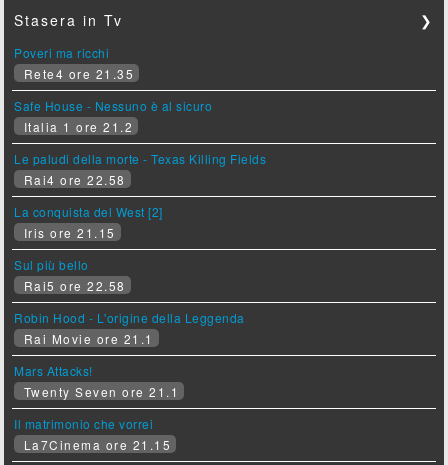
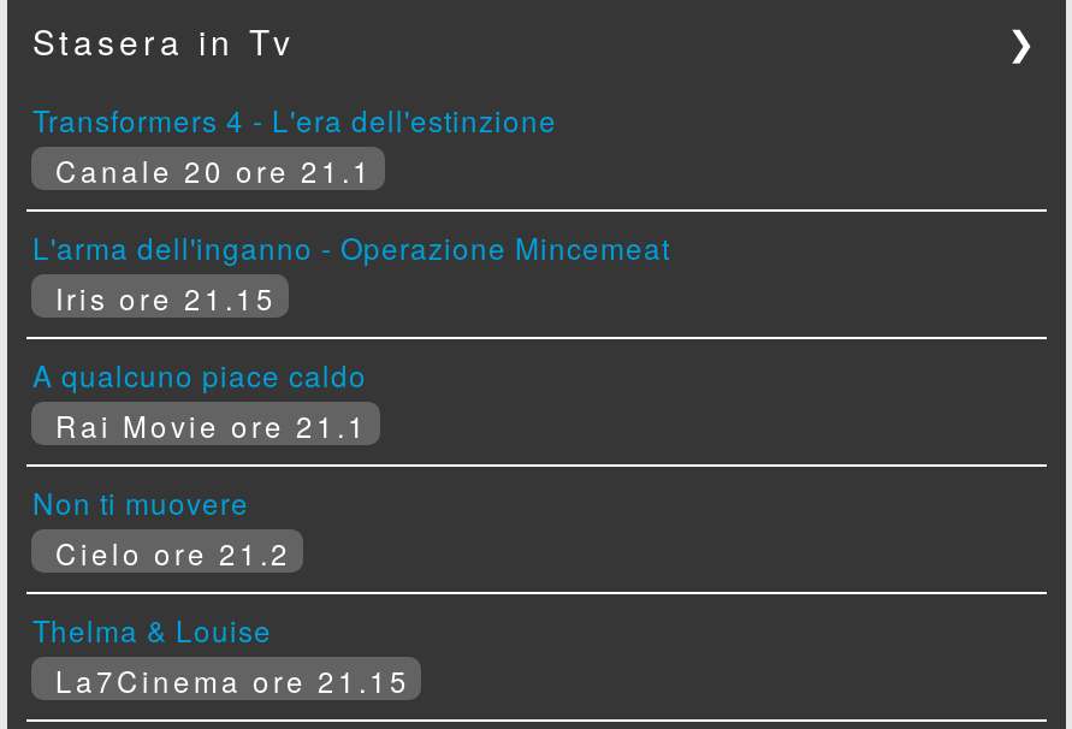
- Poveri ma ricchi
- Rete4 ore 21.35
- Safe House - Nessuno è al sicuro
- Italia 1 ore 21.2
- Le paludi della morte - Texas Killing Fields
- Rai4 ore 22.58
- La conquista del West [2]
+ Transformers 4 - L'era dell'estinzione
+ Canale 20 ore 21.1
+ L'arma dell'inganno - Operazione Mincemeat

- Sul più bello
- Rai5 ore 22.58
- Robin Hood - L'origine della Leggenda
+ A qualcuno piace caldo

- Mars Attacks!
- Twenty Seven ore 21.1
+ Non ti muovere
+ Cielo ore 21.2

- Il matrimonio che vorrei
+ Thelma & Louise
